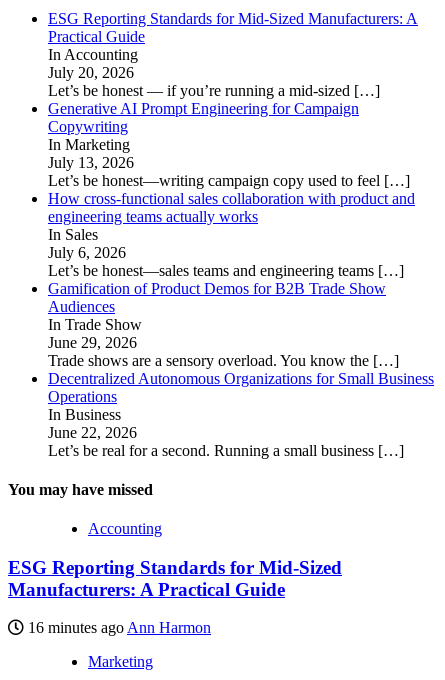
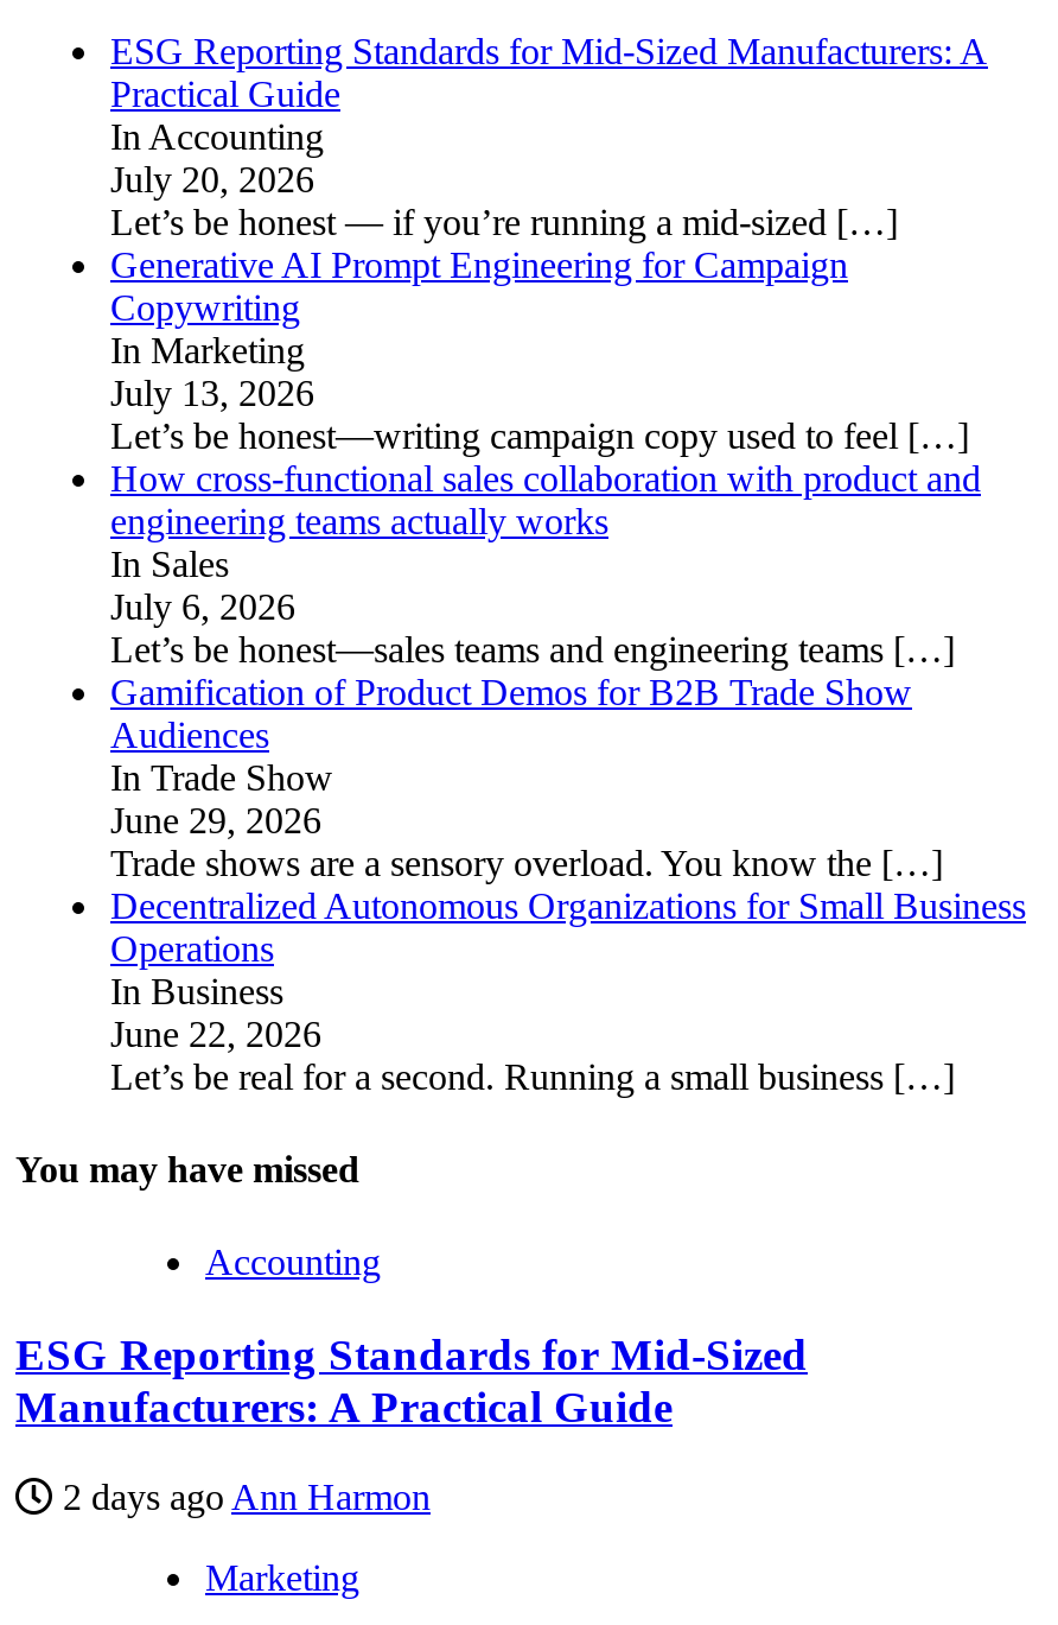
- 16 minutes ago Ann Harmon
+ 2 days ago Ann Harmon
